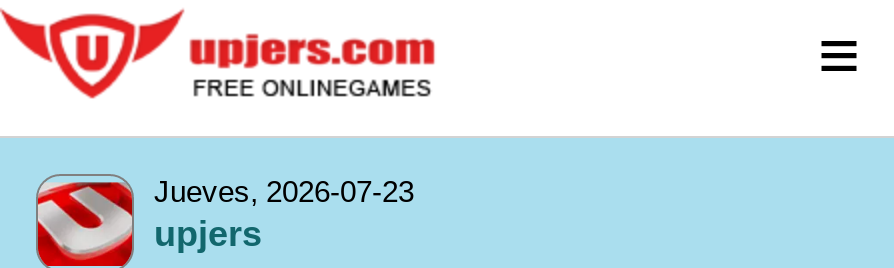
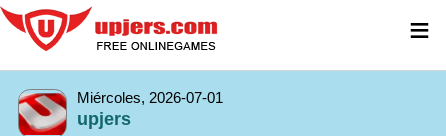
- Jueves, 2026-07-23
+ Miércoles, 2026-07-01
